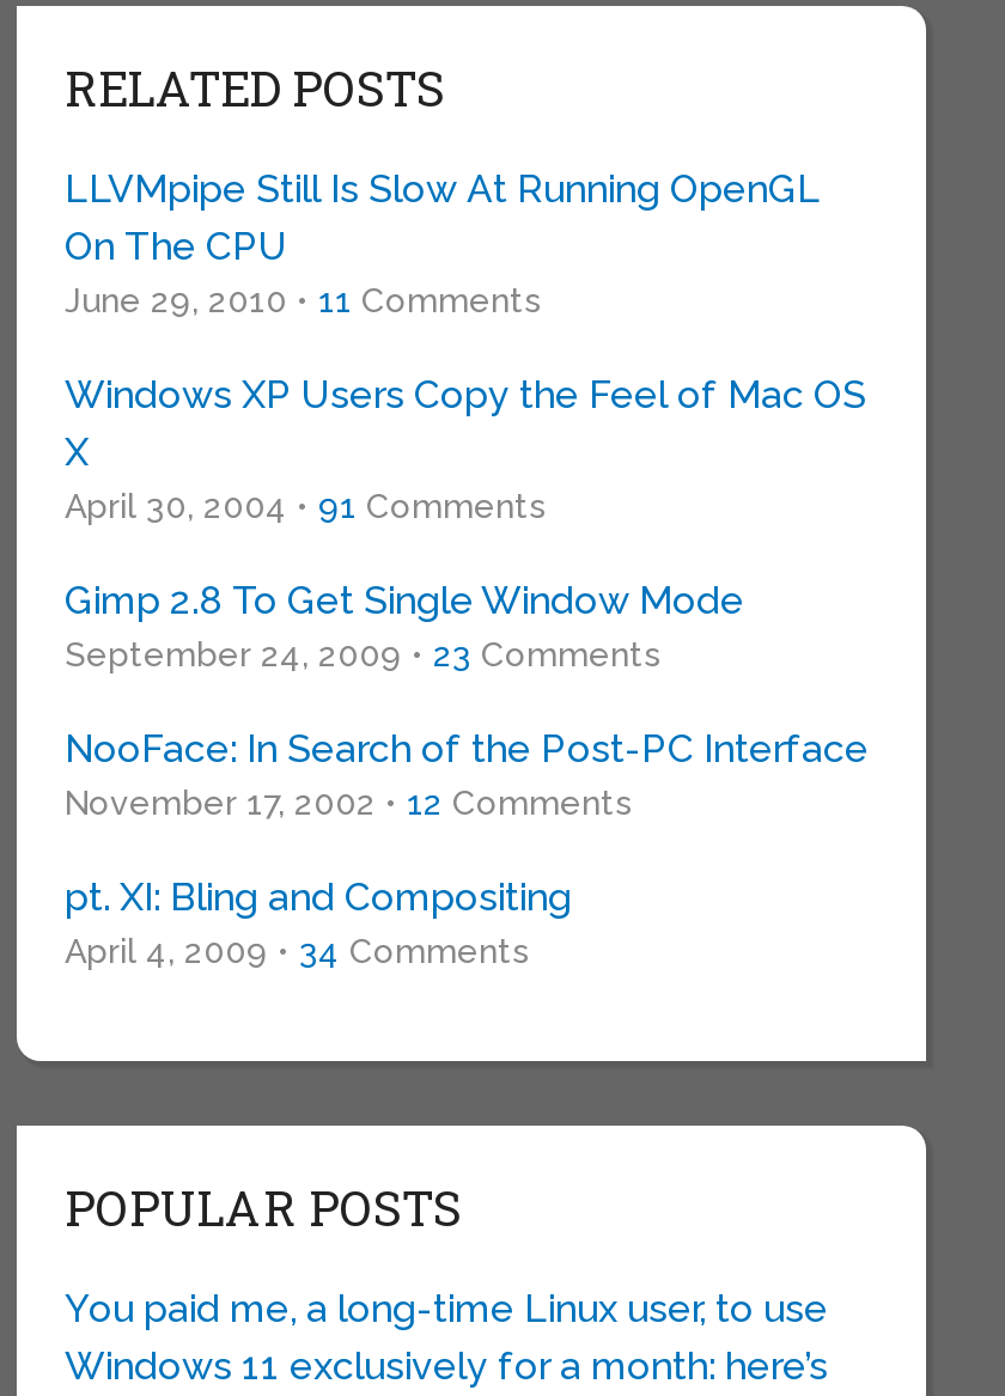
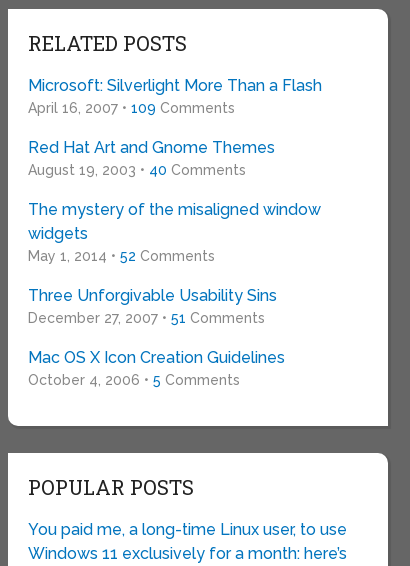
- LLVMpipe Still Is Slow At Running OpenGL
- On The CPU
- June 29, 2010 • 11 Comments
+ Microsoft: Silverlight More Than a Flash
+ April 16, 2007 • 109 Comments

- Windows XP Users Copy the Feel of Mac OS
- X
- April 30, 2004 • 91 Comments
+ Red Hat Art and Gnome Themes
+ August 19, 2003 • 40 Comments

- Gimp 2.8 To Get Single Window Mode
- September 24, 2009 • 23 Comments
+ The mystery of the misaligned window
+ widgets
+ May 1, 2014 • 52 Comments

- NooFace: In Search of the Post-PC Interface
- November 17, 2002 • 12 Comments
+ Three Unforgivable Usability Sins
+ December 27, 2007 • 51 Comments

- pt. XI: Bling and Compositing
- April 4, 2009 • 34 Comments
+ Mac OS X Icon Creation Guidelines
+ October 4, 2006 • 5 Comments
